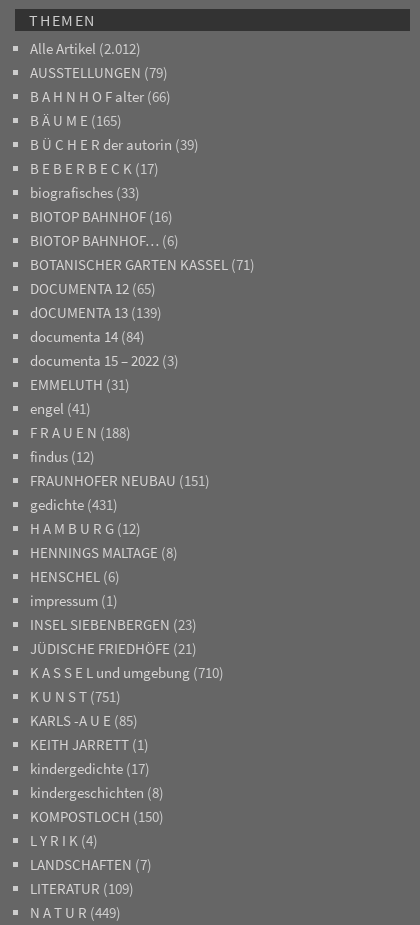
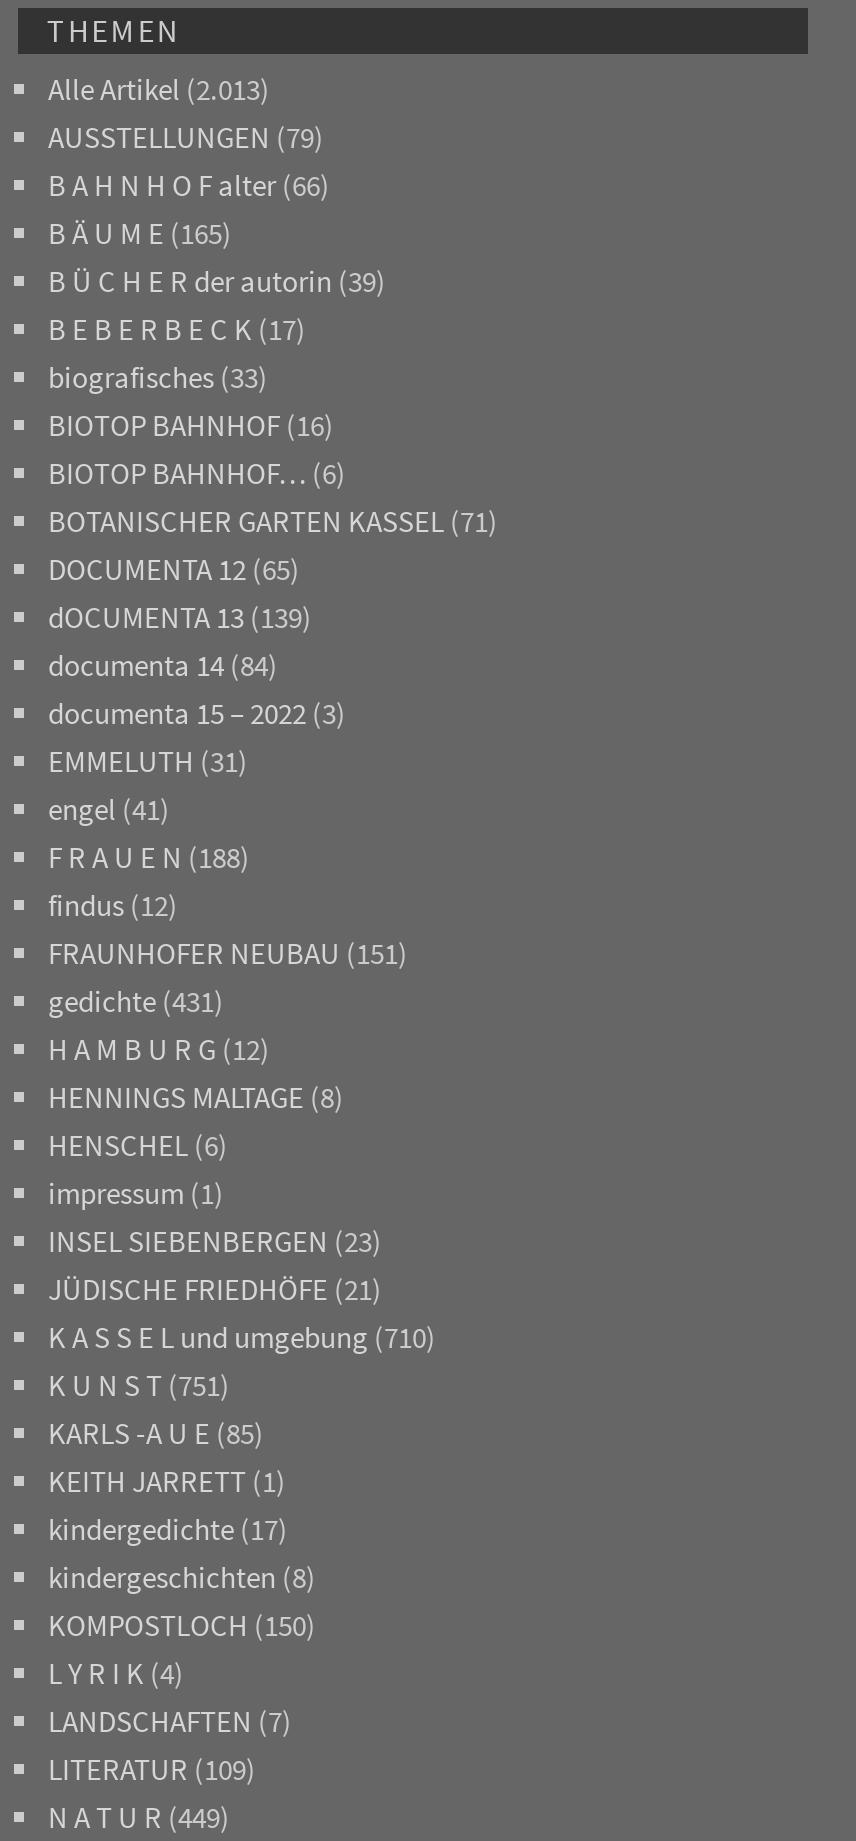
- Alle Artikel (2.012)
+ Alle Artikel (2.013)
